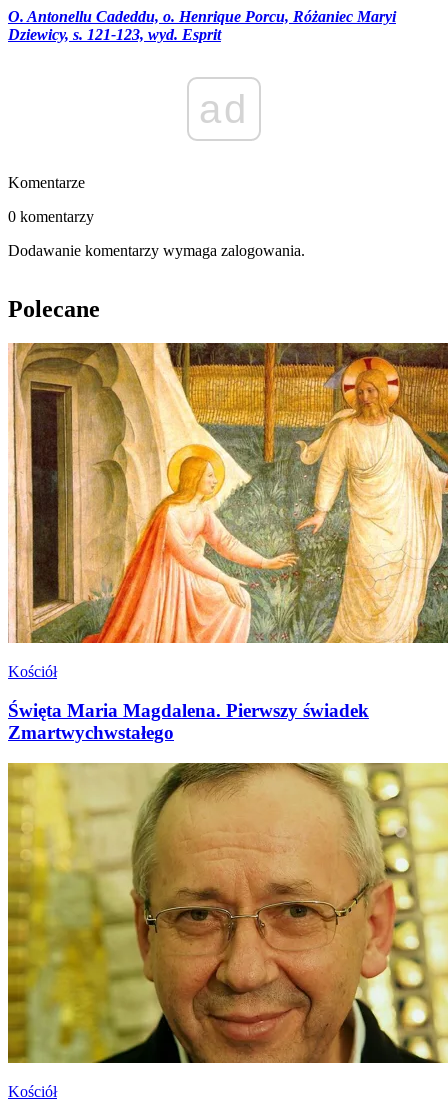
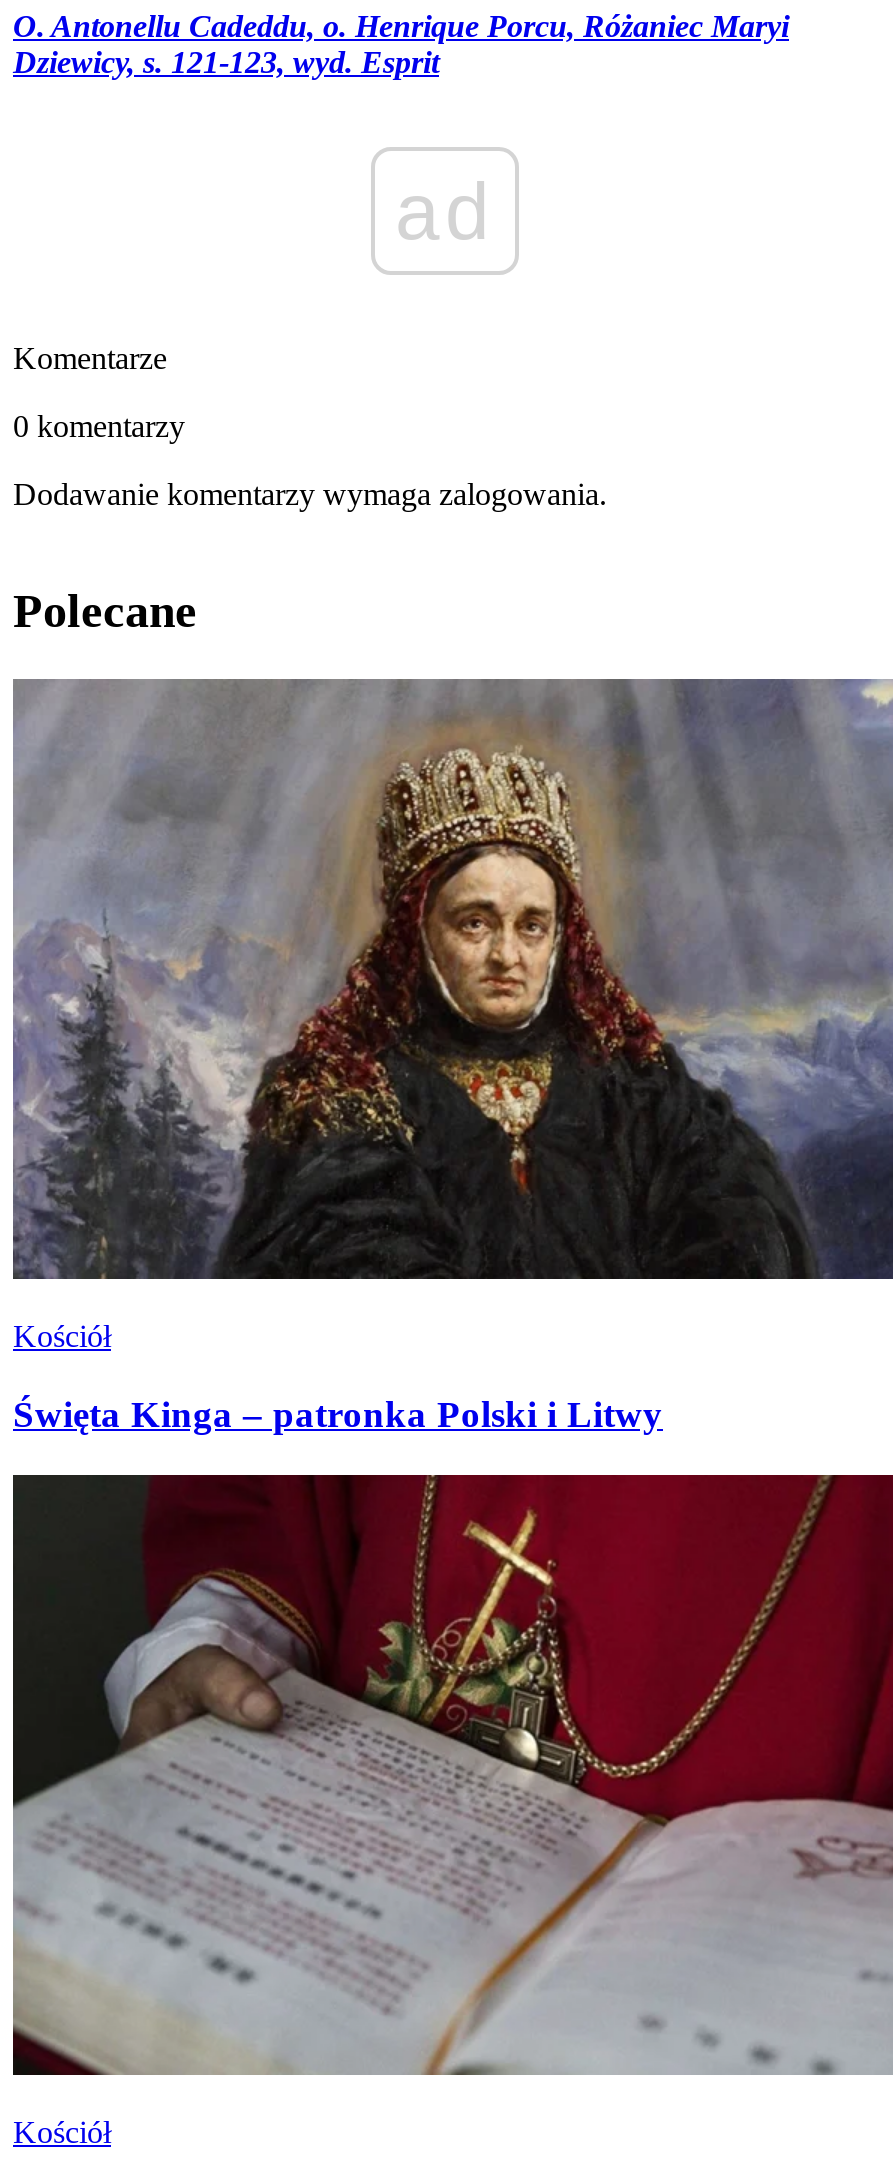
- [image]
+ [image]

- Święta Maria Magdalena. Pierwszy świadek
- Zmartwychwstałego
+ Święta Kinga – patronka Polski i Litwy

- [image]
+ [image]
